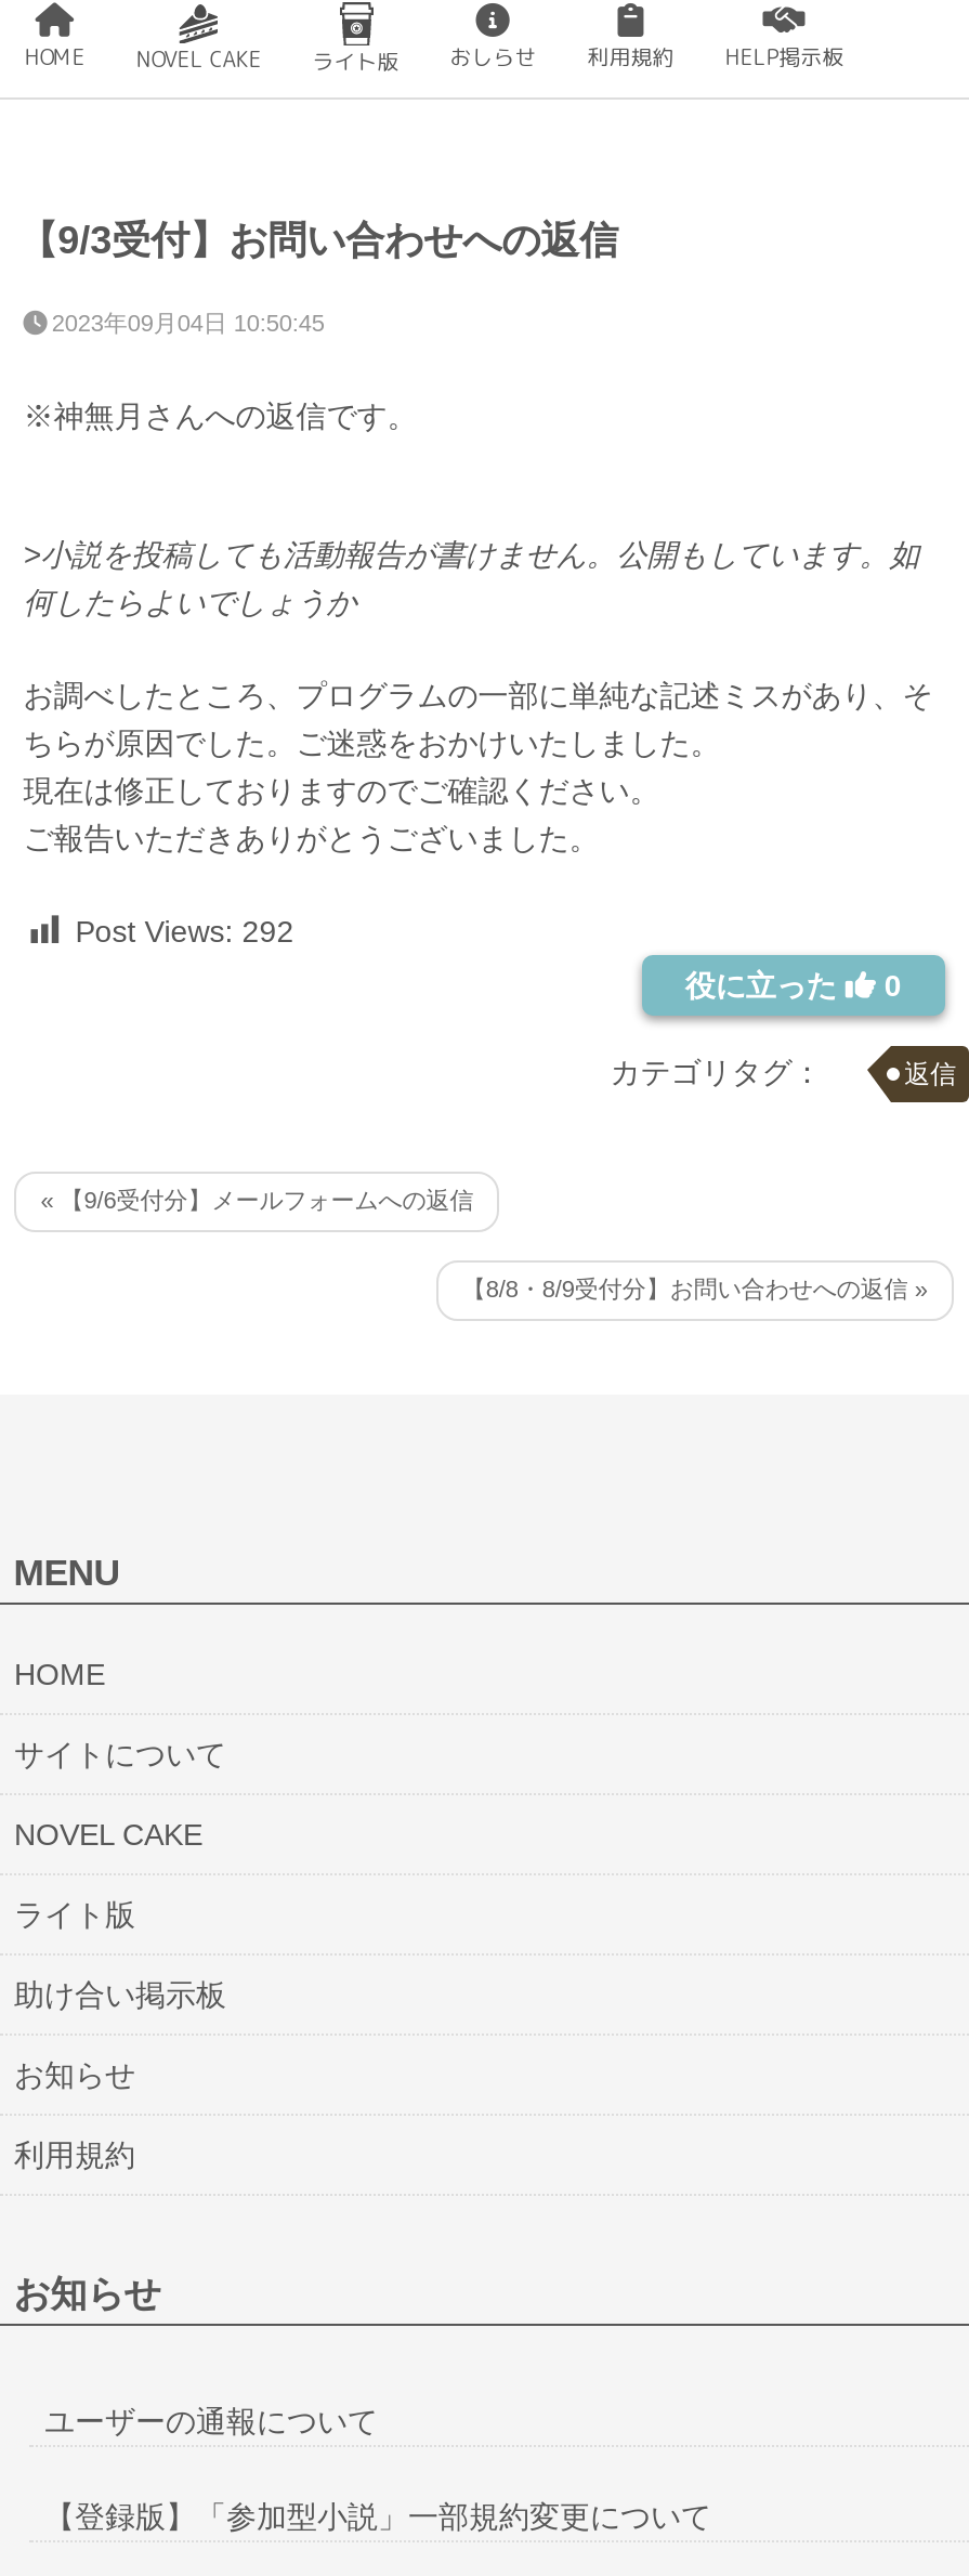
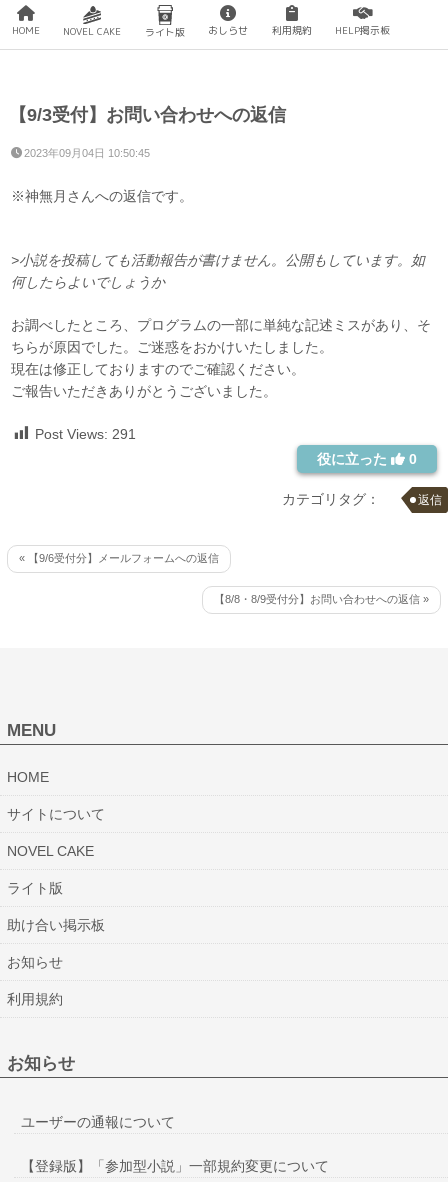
- Post Views: 292
+ Post Views: 291
